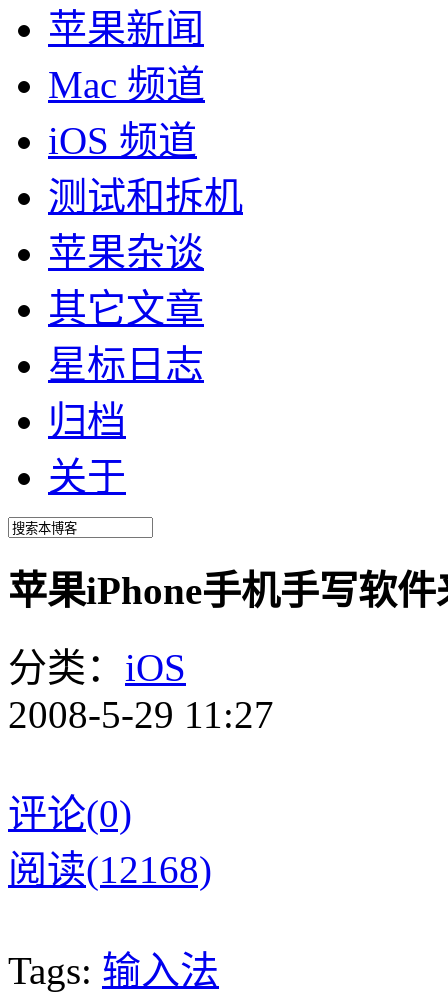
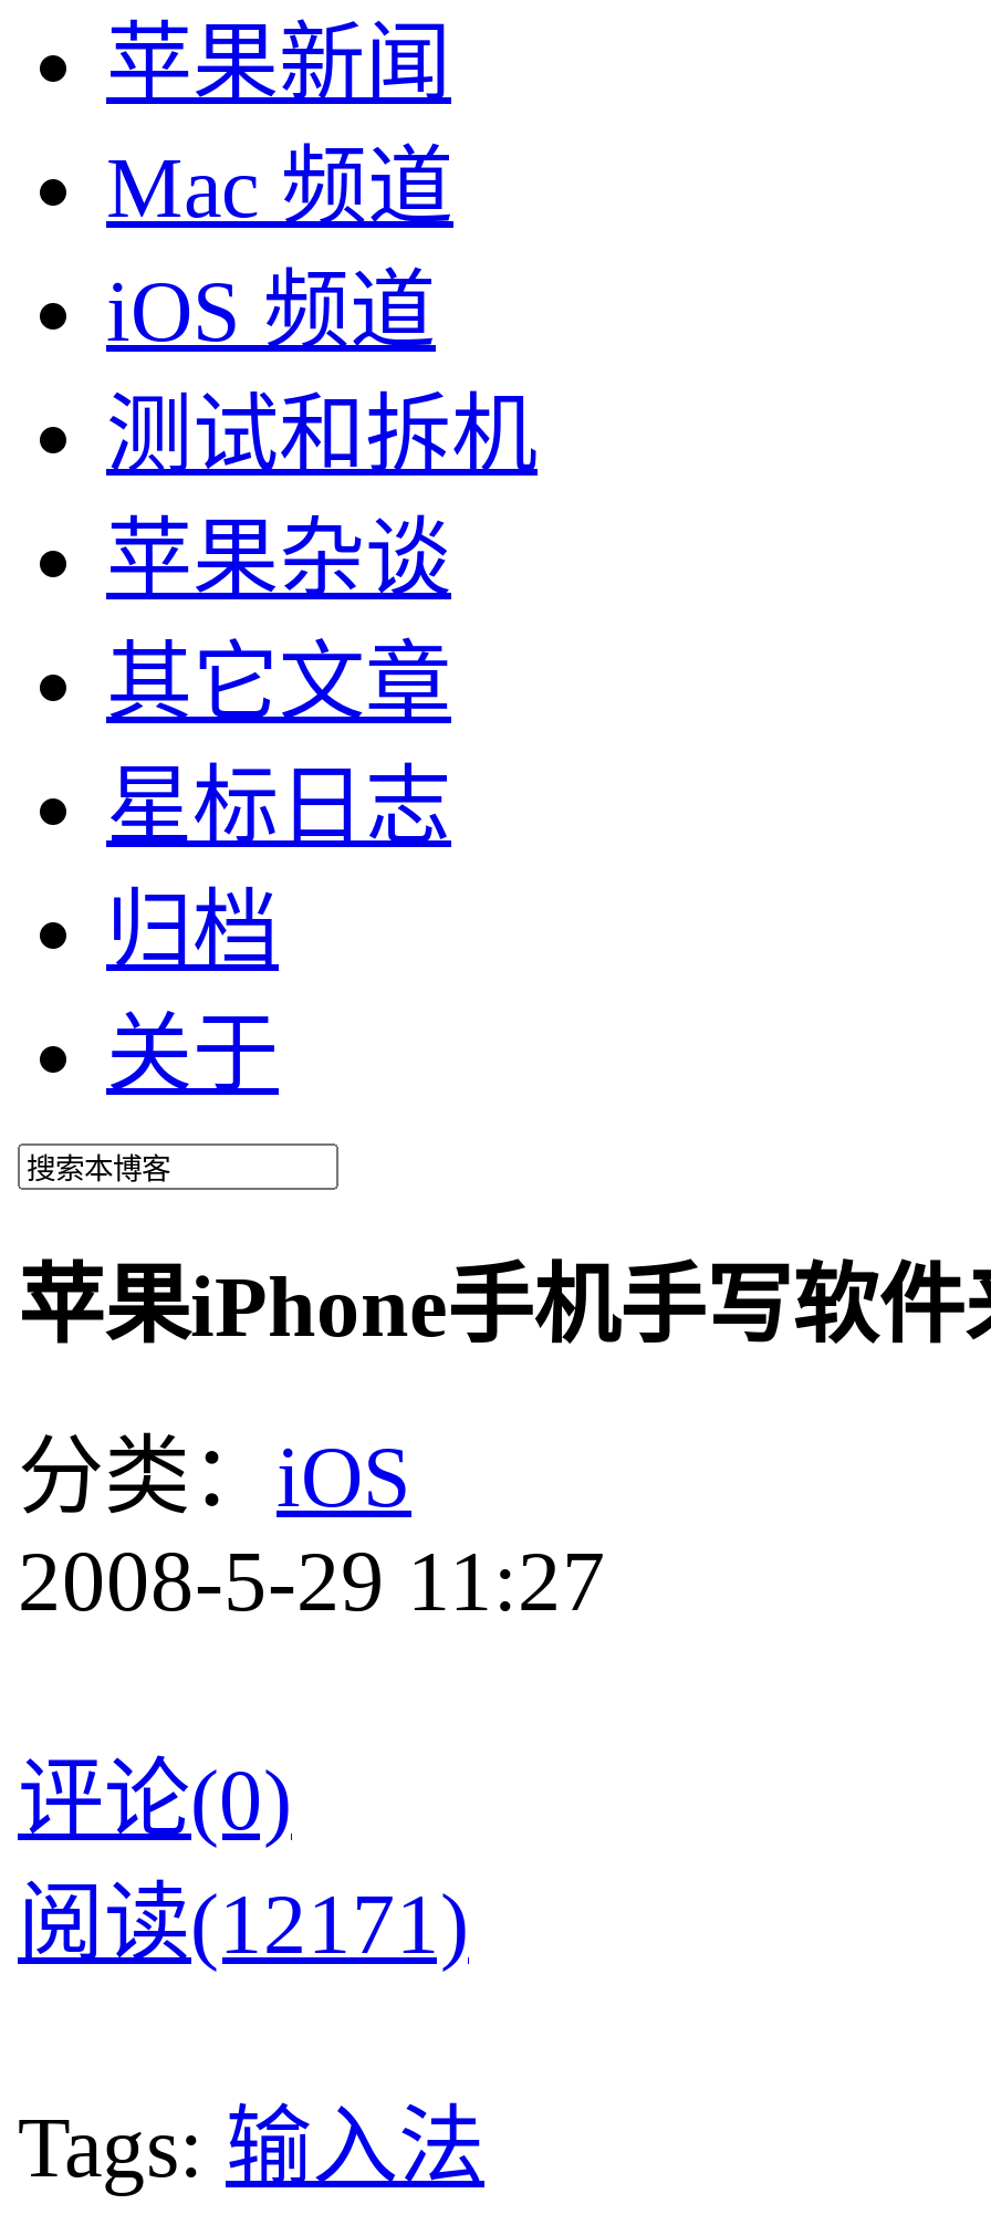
- 阅读(12168)
+ 阅读(12171)
